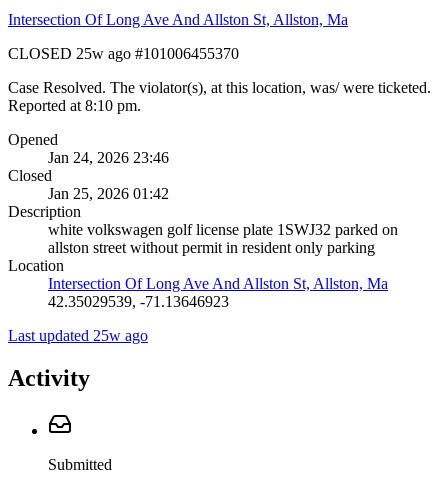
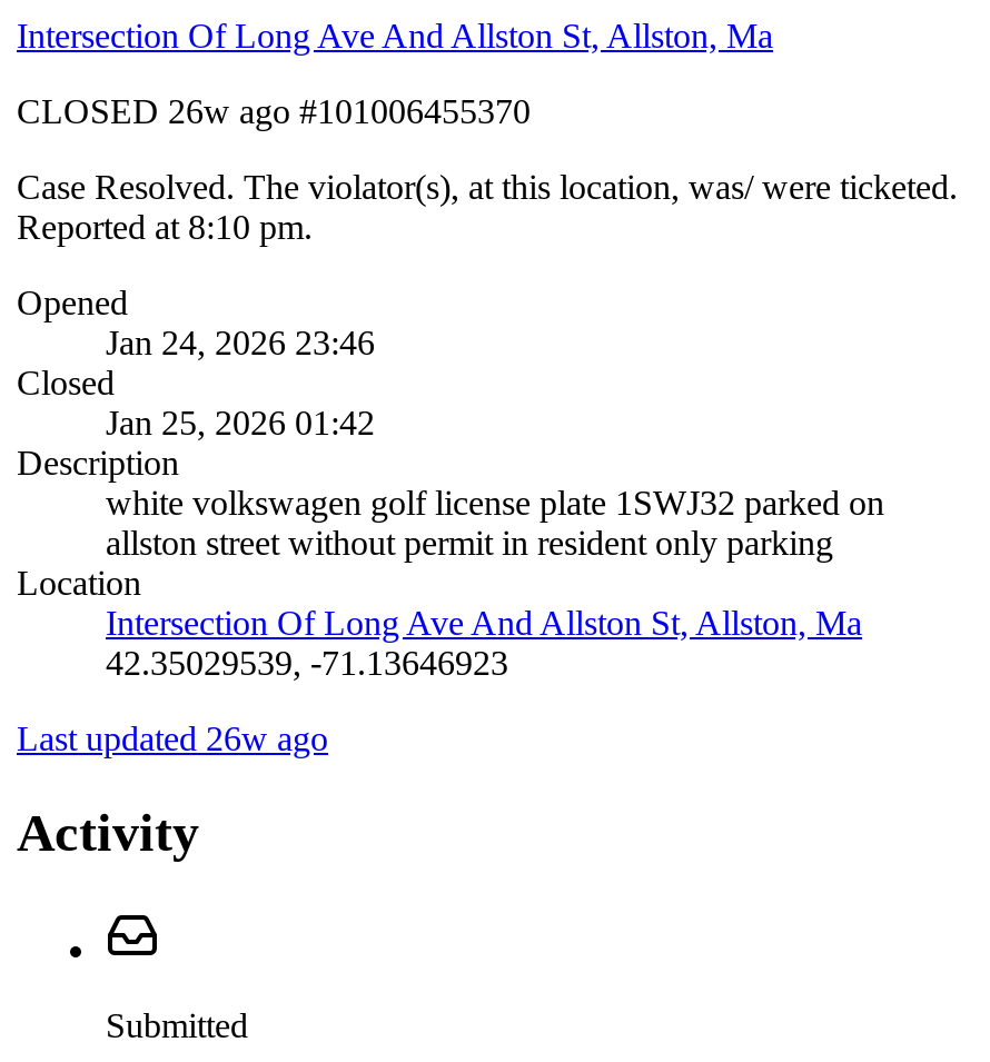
- CLOSED 25w ago #101006455370
+ CLOSED 26w ago #101006455370

- Last updated 25w ago
+ Last updated 26w ago
